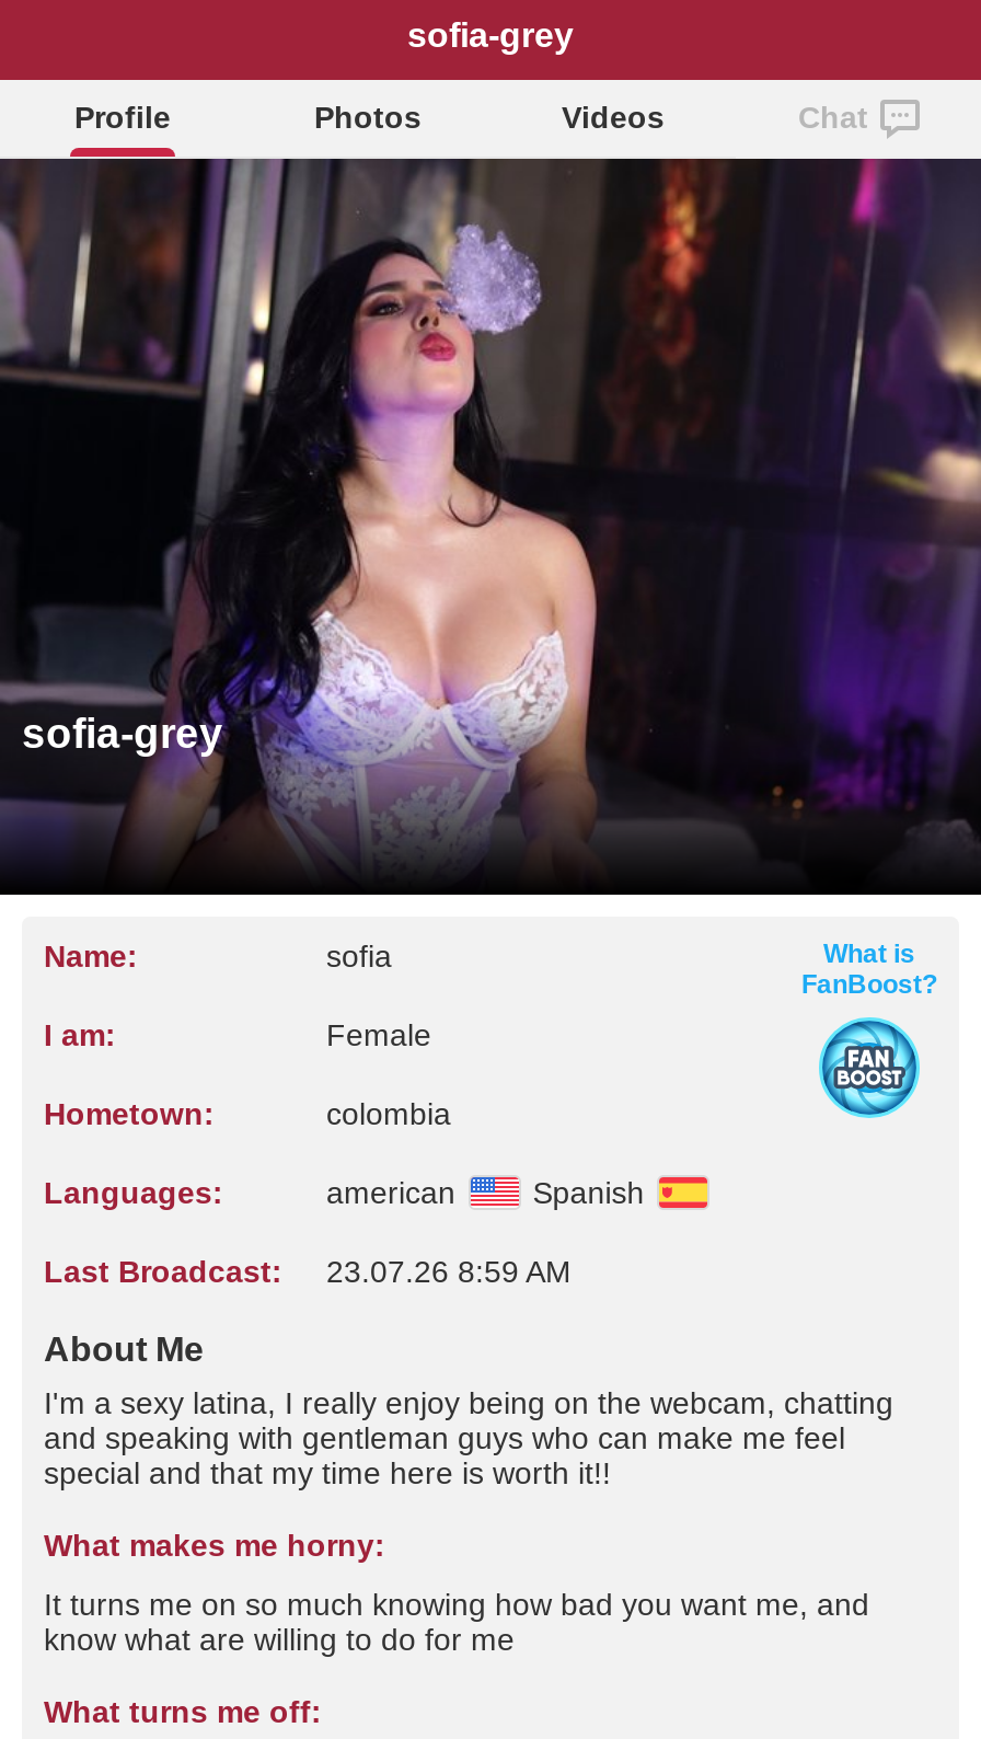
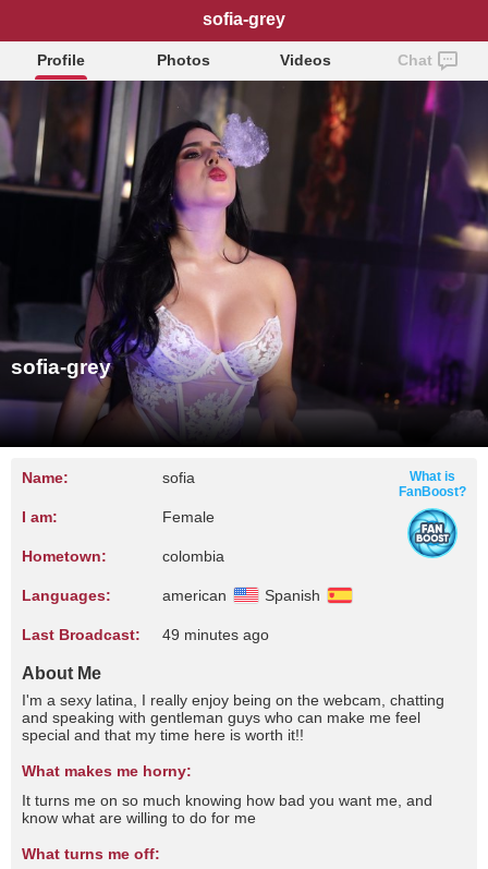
- Last Broadcast: 23.07.26 8:59 AM
+ Last Broadcast: 49 minutes ago
